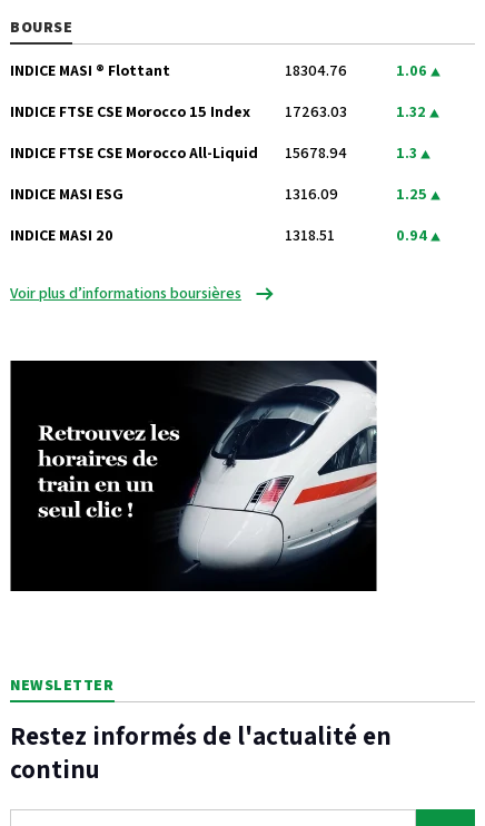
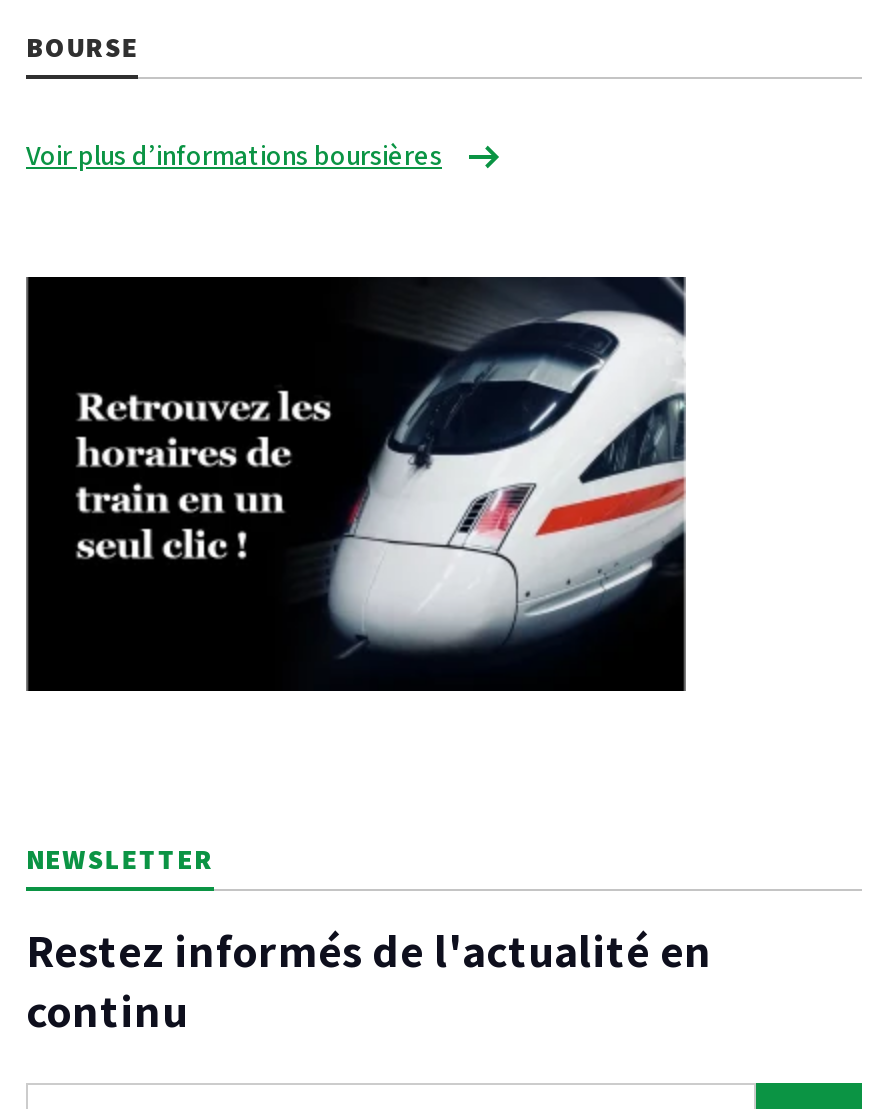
- INDICE MASI ® Flottant
- 18304.76
- 1.06
- INDICE FTSE CSE Morocco 15 Index
- 17263.03
- 1.32
- INDICE FTSE CSE Morocco All-Liquid
- 15678.94
- 1.3
- INDICE MASI ESG
- 1316.09
- 1.25
- INDICE MASI 20
- 1318.51
- 0.94
